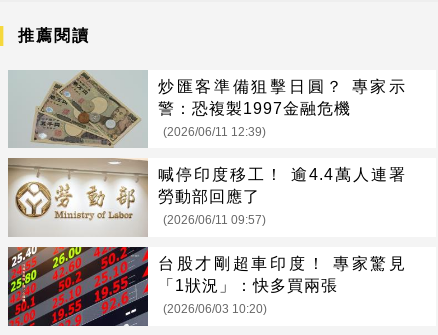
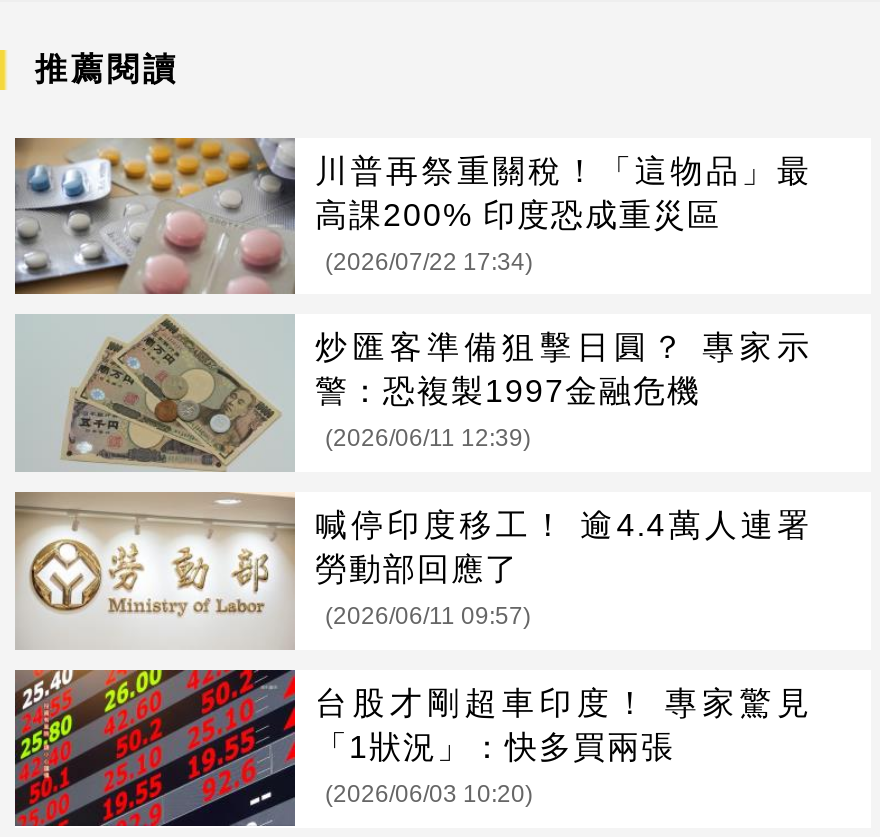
+ [image]
+ 川普再祭重關稅！「這物品」最
+ 高課200% 印度恐成重災區
+ (2026/07/22 17:34)
